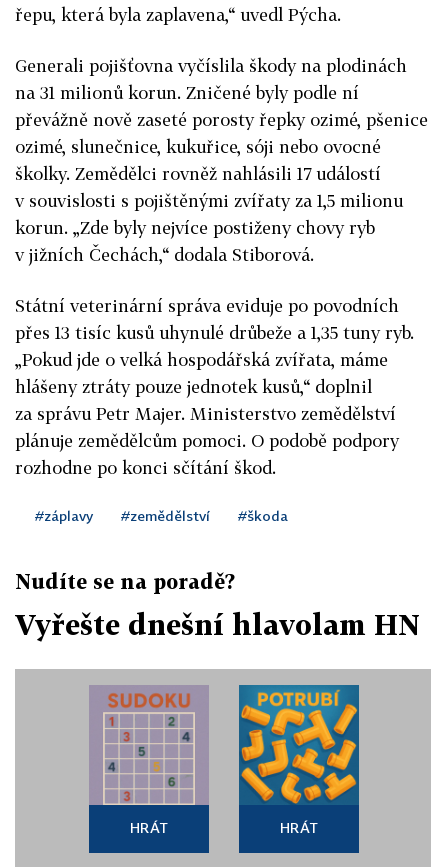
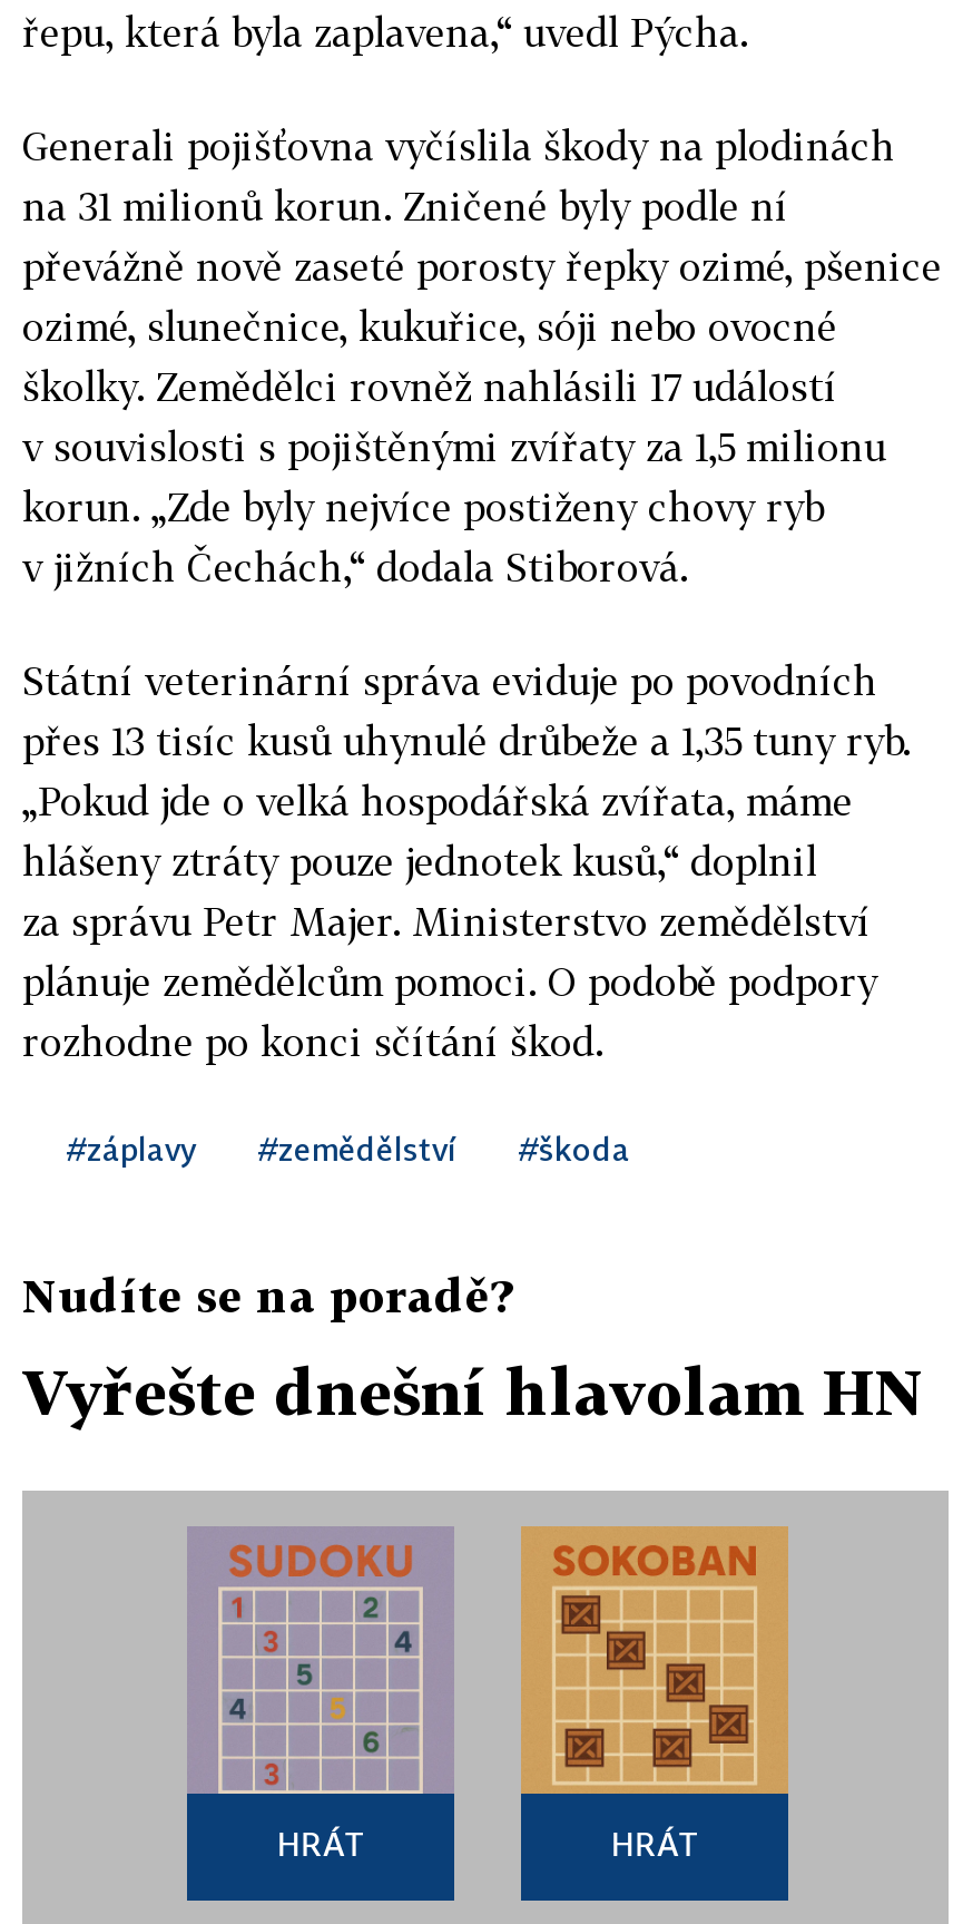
- [image]
+ [image]
